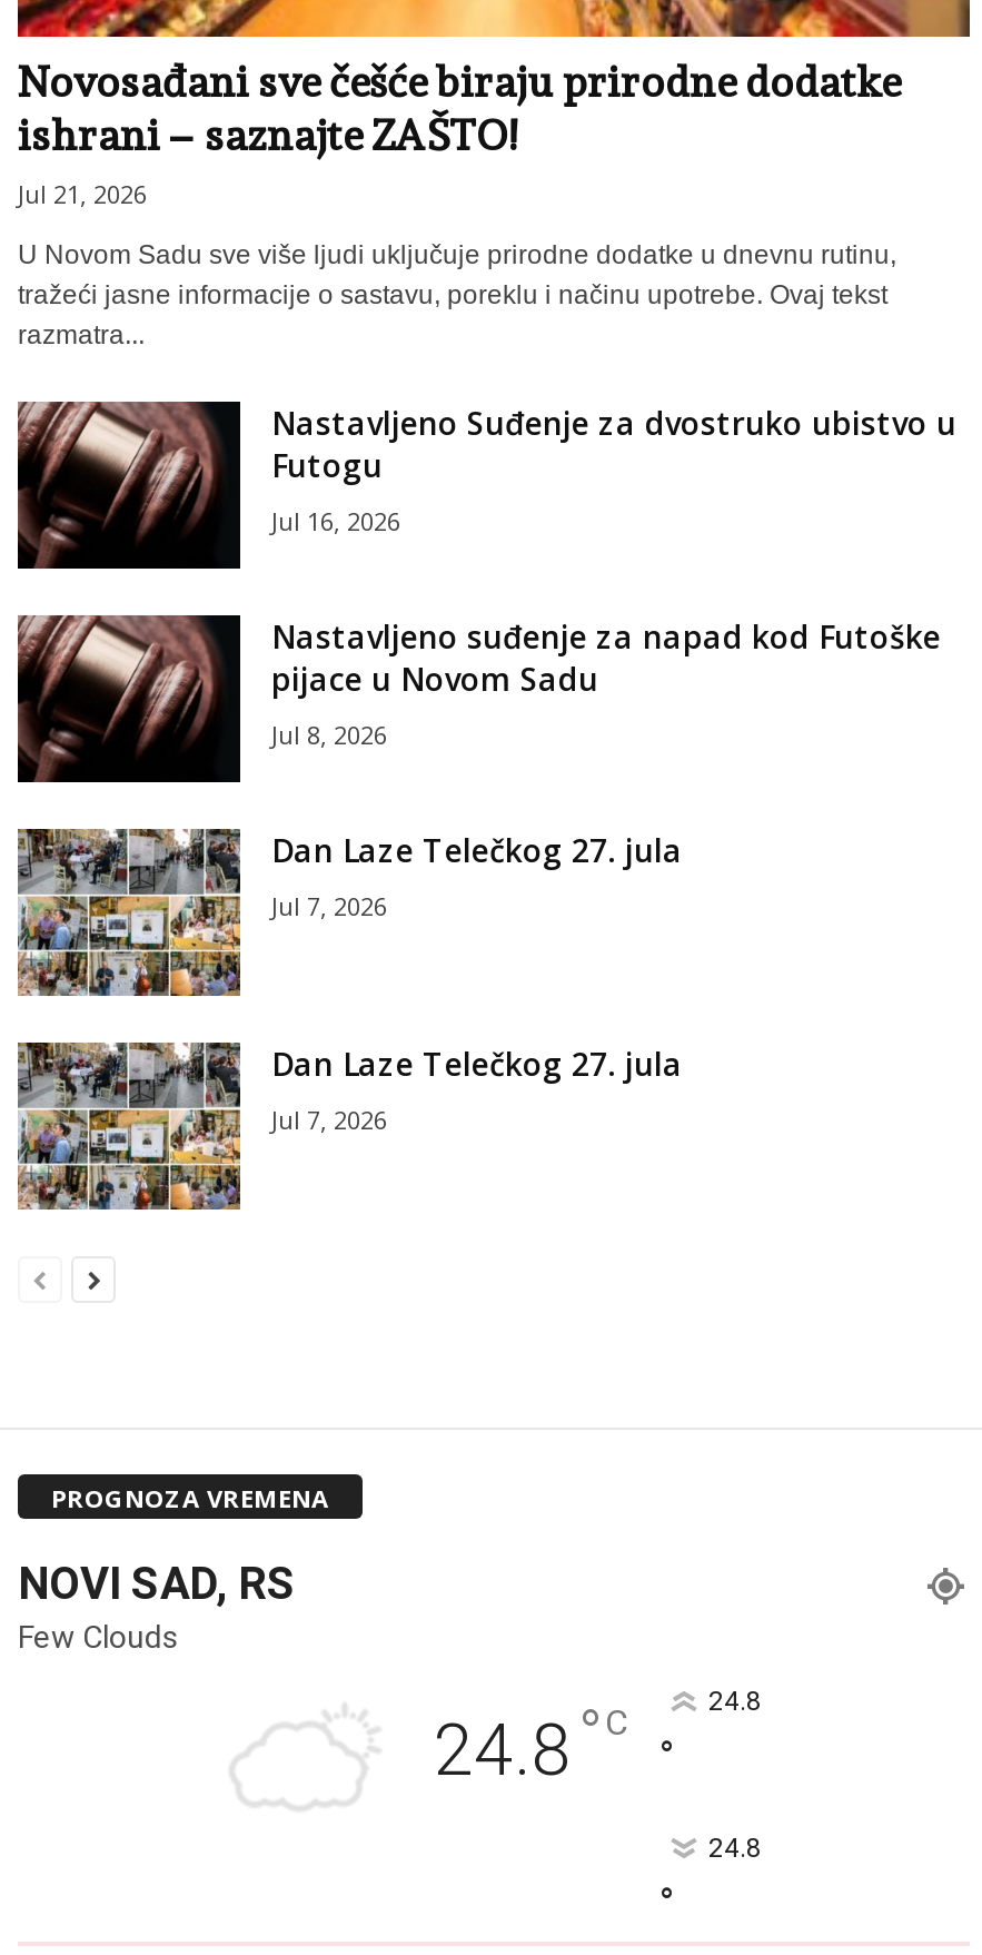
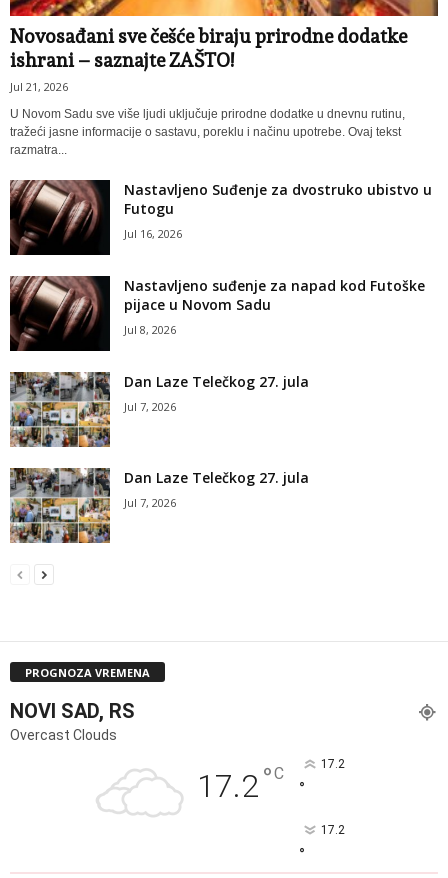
- Few Clouds
+ Overcast Clouds

- 24.8 °C
+ 17.2 °C

- 24.8
+ 17.2

- 24.8
+ 17.2
